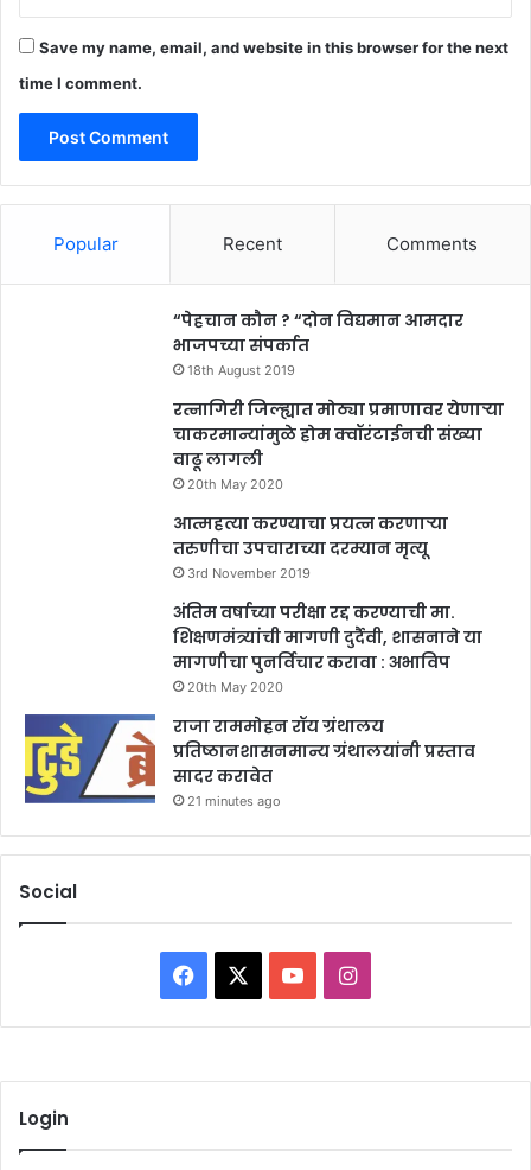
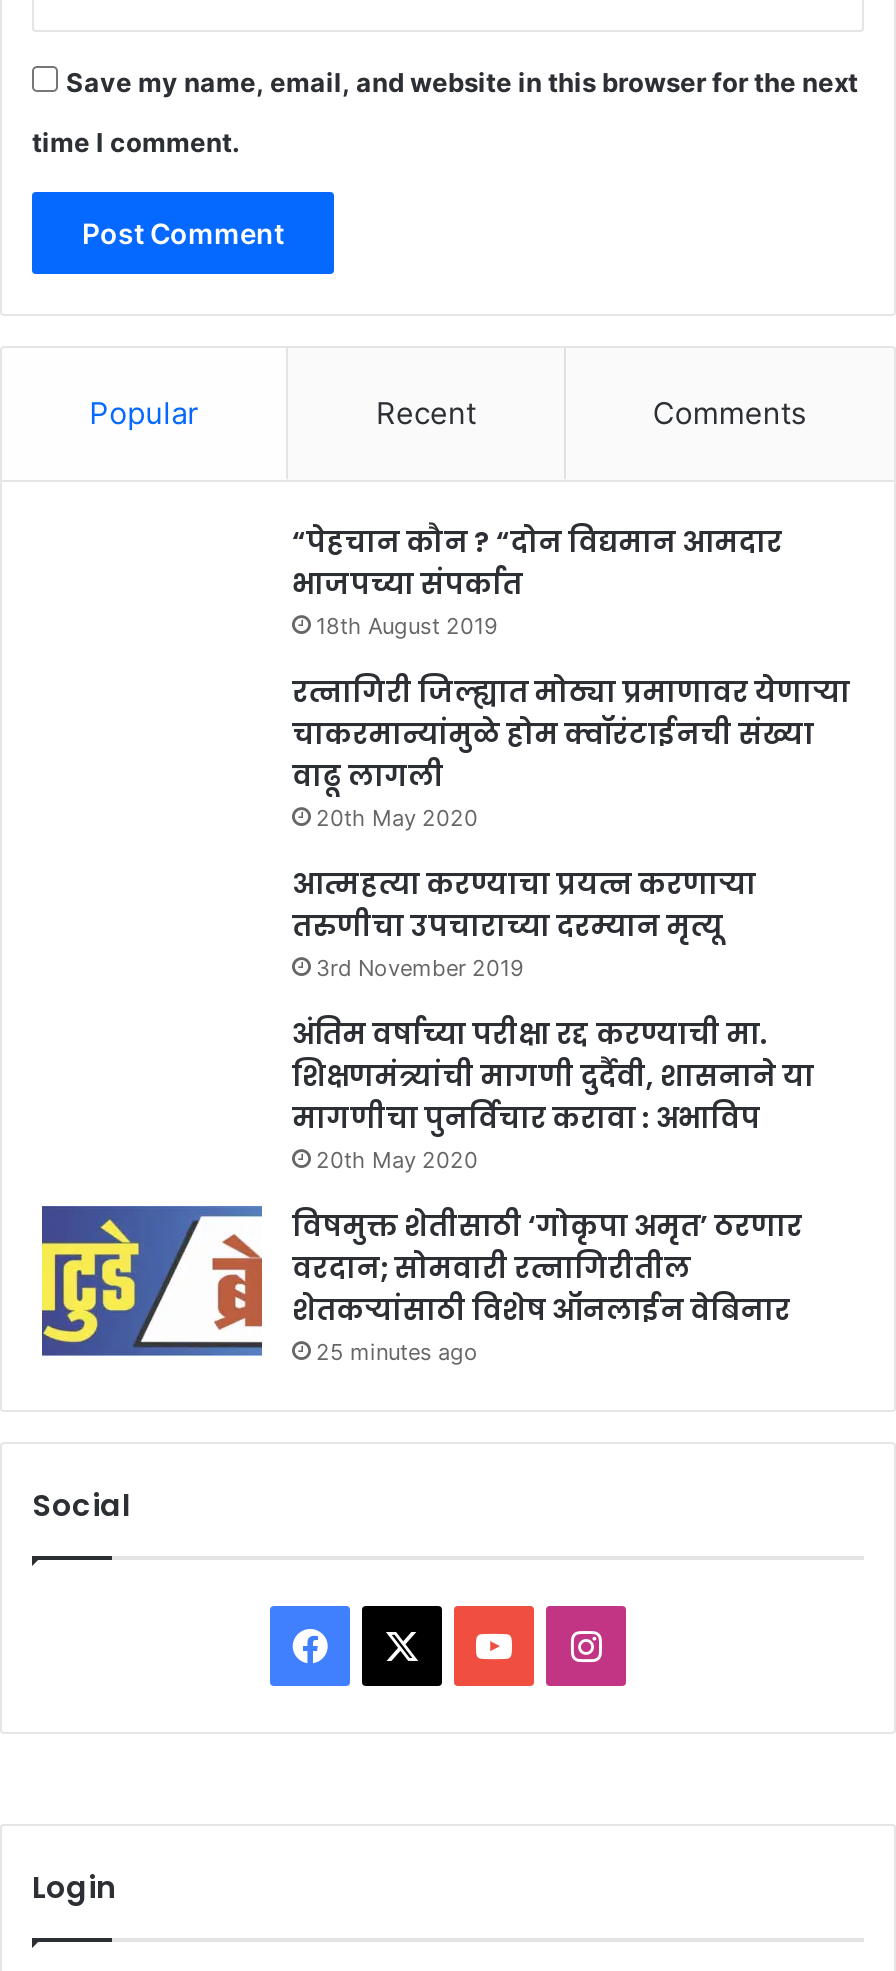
- राजा राममोहन रॉय ग्रंथालय
- प्रतिष्ठानशासनमान्य ग्रंथालयांनी प्रस्ताव
- सादर करावेत
- 21 minutes ago
+ विषमुक्त शेतीसाठी ‘गोकृपा अमृत’ ठरणार
+ वरदान; सोमवारी रत्नागिरीतील
+ शेतकऱ्यांसाठी विशेष ऑनलाईन वेबिनार
+ 25 minutes ago
